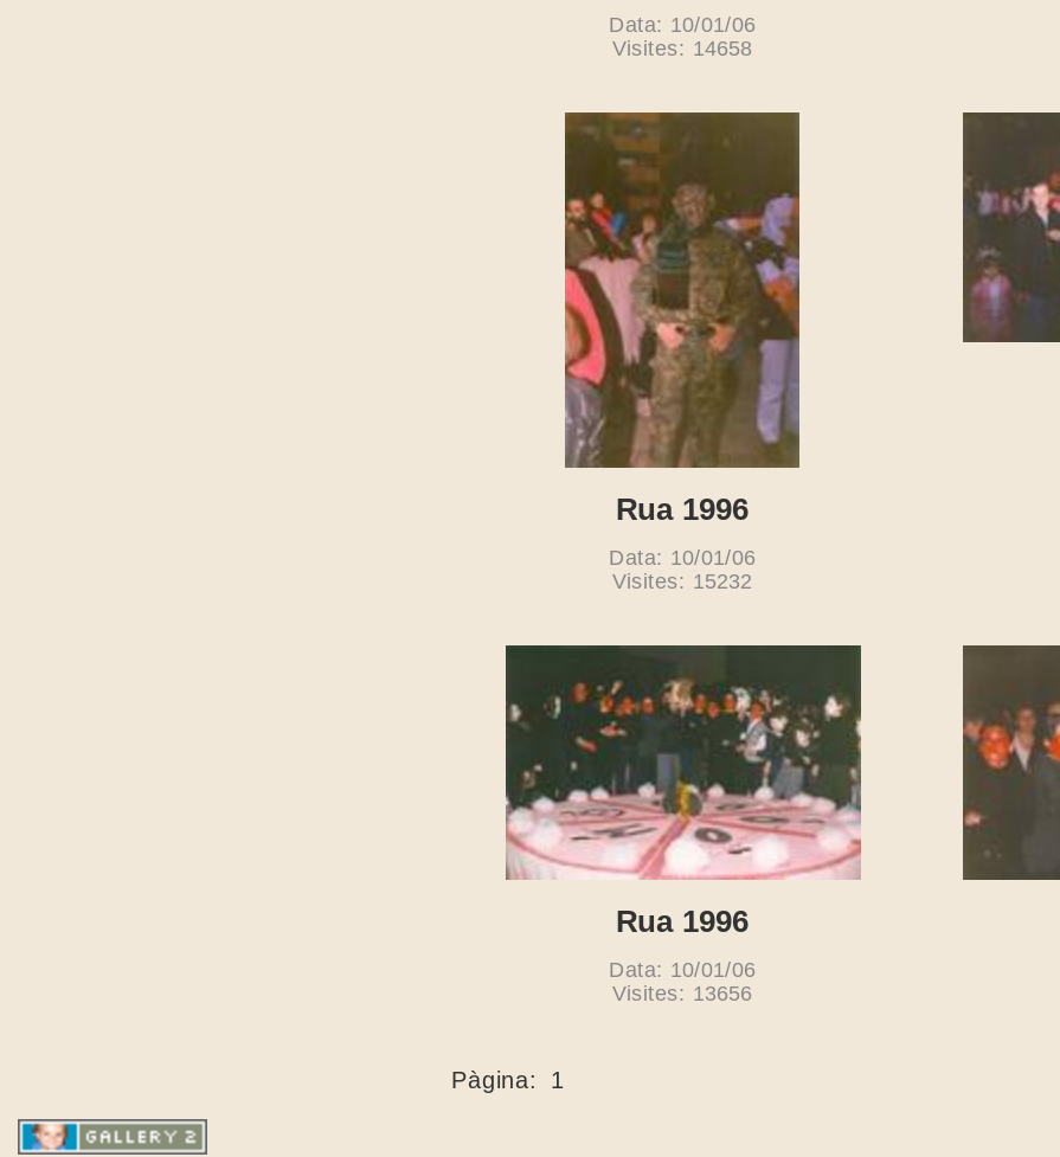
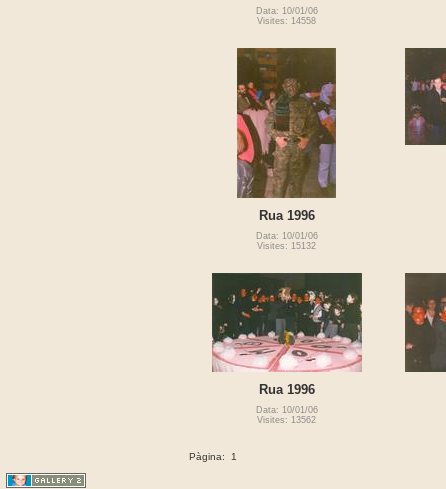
- Visites: 14658
+ Visites: 14558

- Visites: 15232
+ Visites: 15132

- Visites: 13656
+ Visites: 13562
